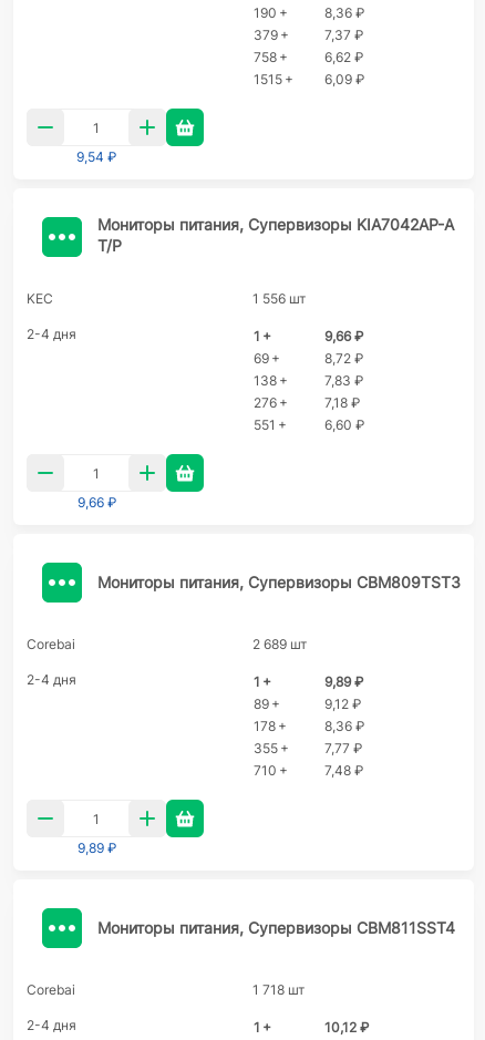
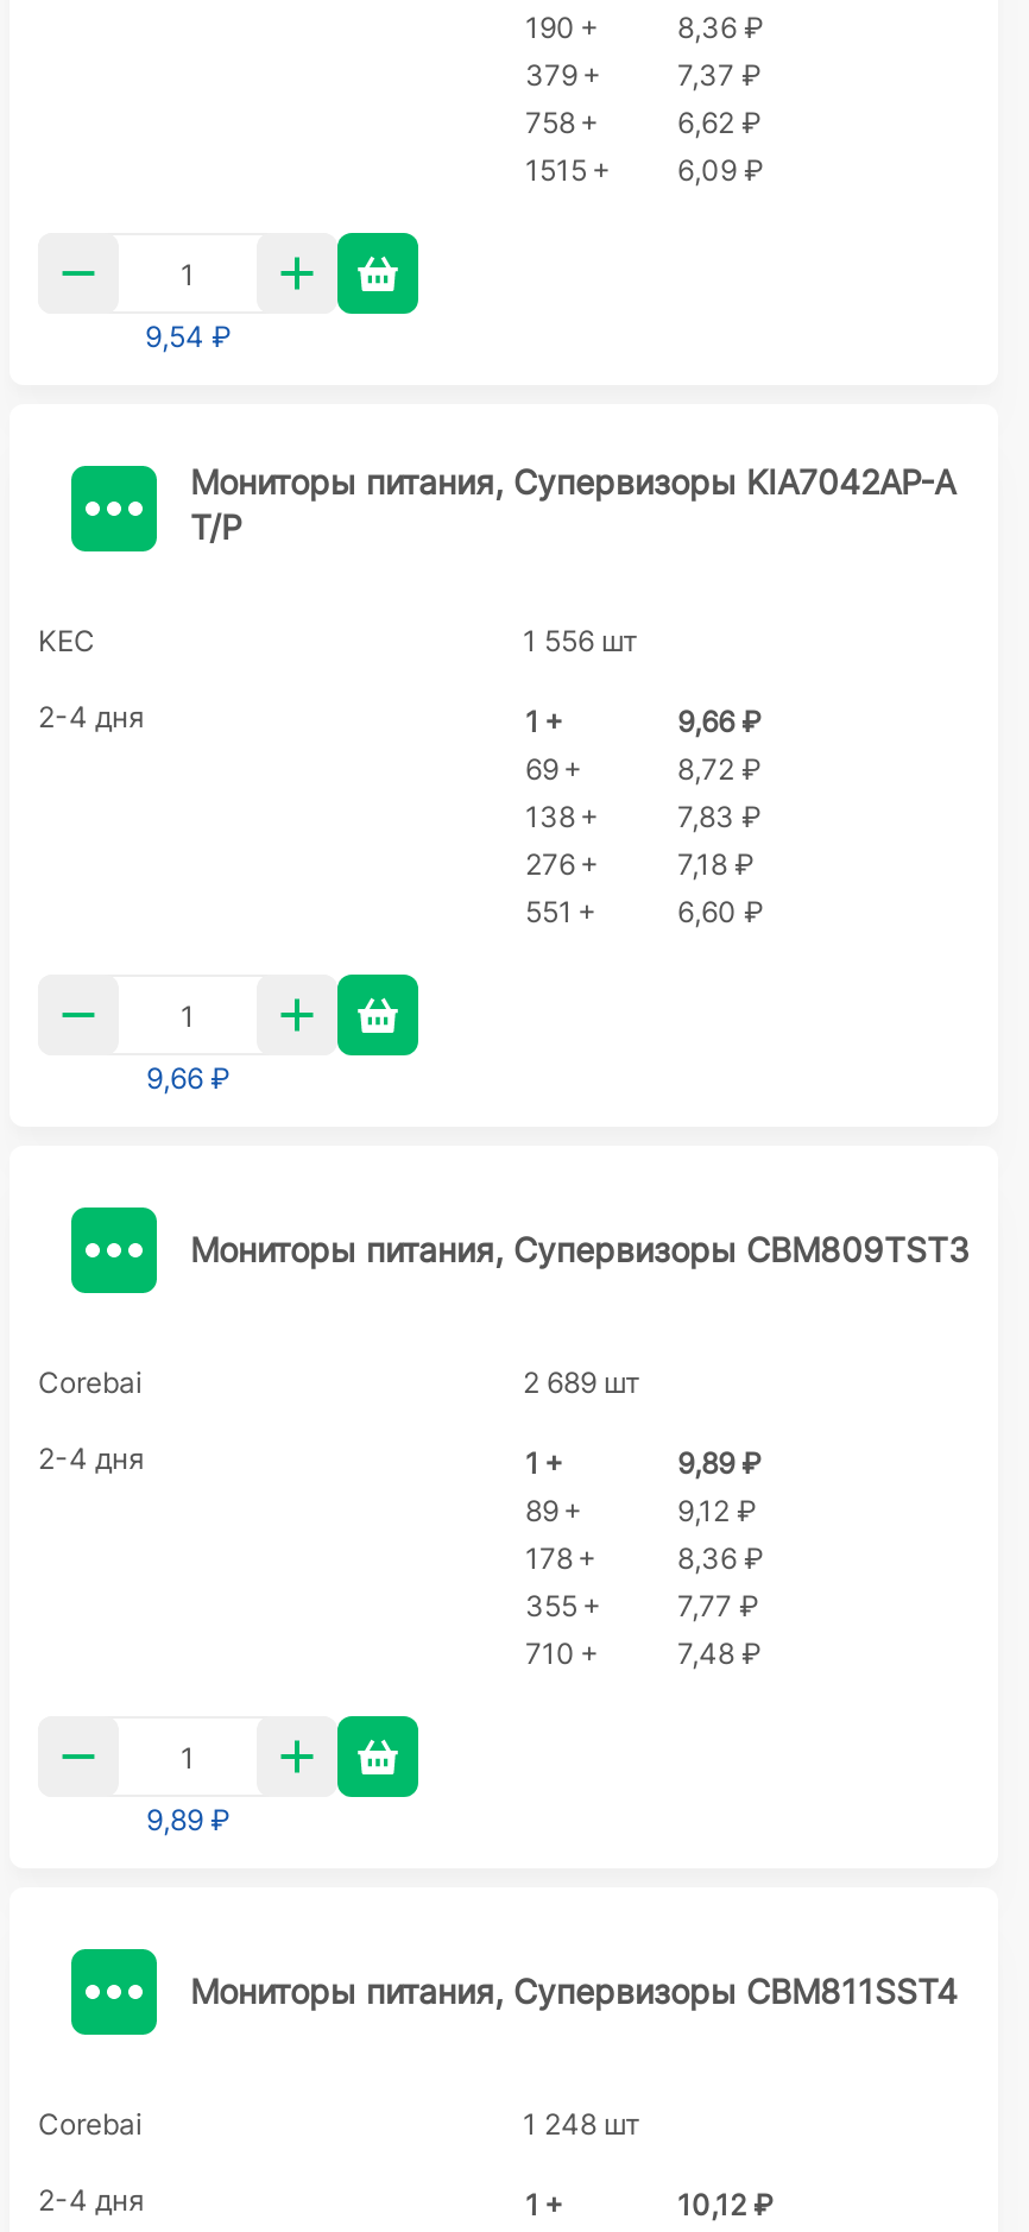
- 1 718 шт
+ 1 248 шт
